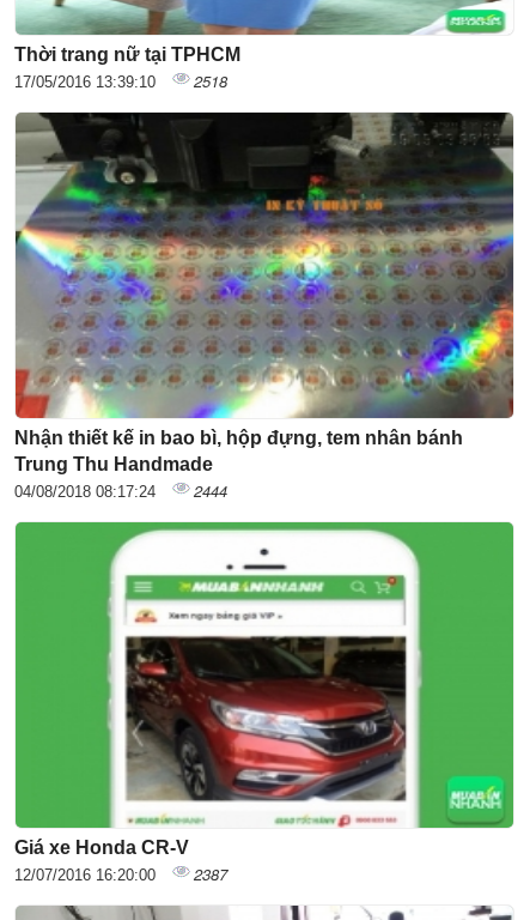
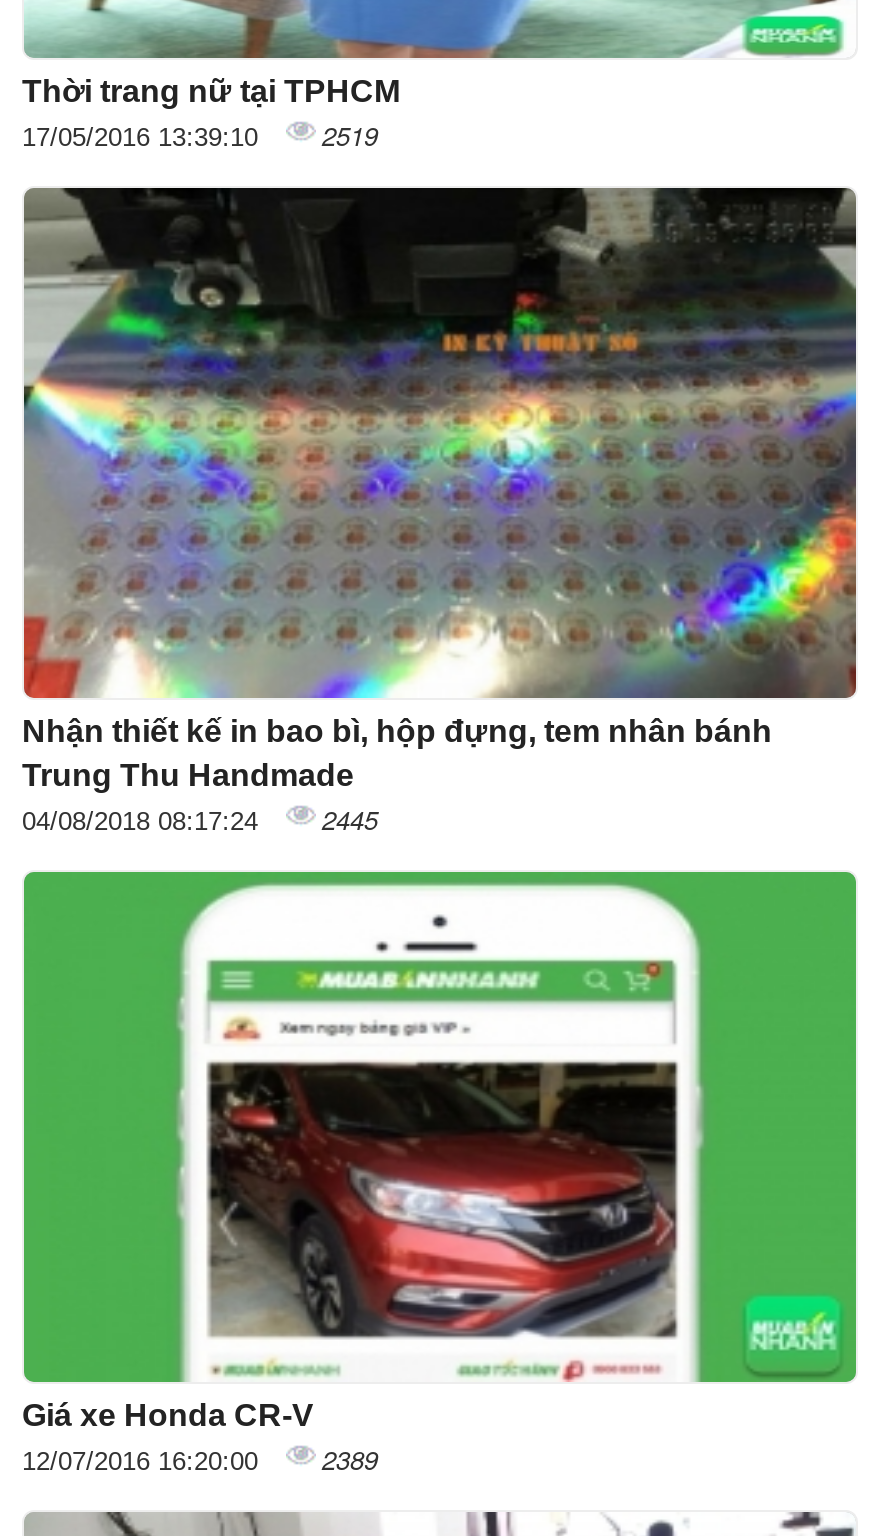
- 2518
+ 2519

- 2444
+ 2445

- 2387
+ 2389
